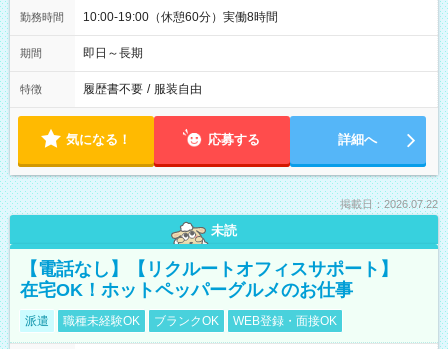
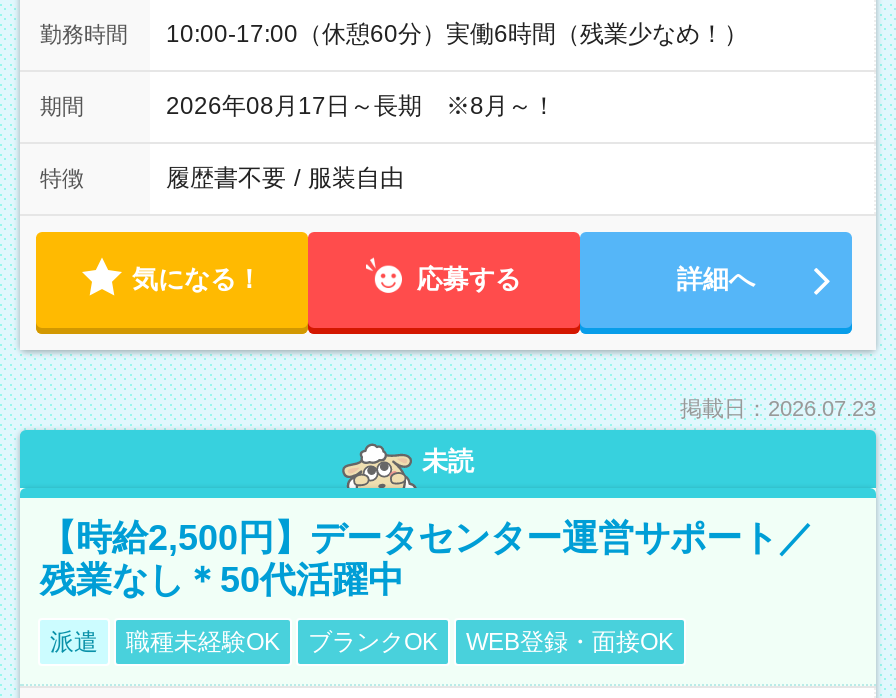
- 10:00-19:00（休憩60分）実働8時間
+ 10:00-17:00（休憩60分）実働6時間（残業少なめ！）

- 即日～長期
+ 2026年08月17日～長期 ※8月～！

- 掲載日：2026.07.22
+ 掲載日：2026.07.23

- 【電話なし】【リクルートオフィスサポート】
- 在宅OK！ホットペッパーグルメのお仕事
+ 【時給2,500円】データセンター運営サポート／
+ 残業なし＊50代活躍中
